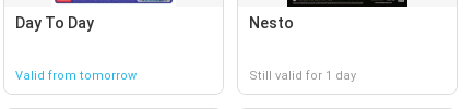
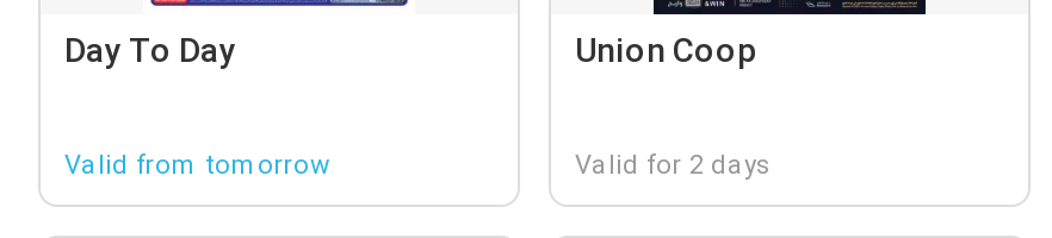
- Nesto
+ Union Coop

- Still valid for 1 day
+ Valid for 2 days
